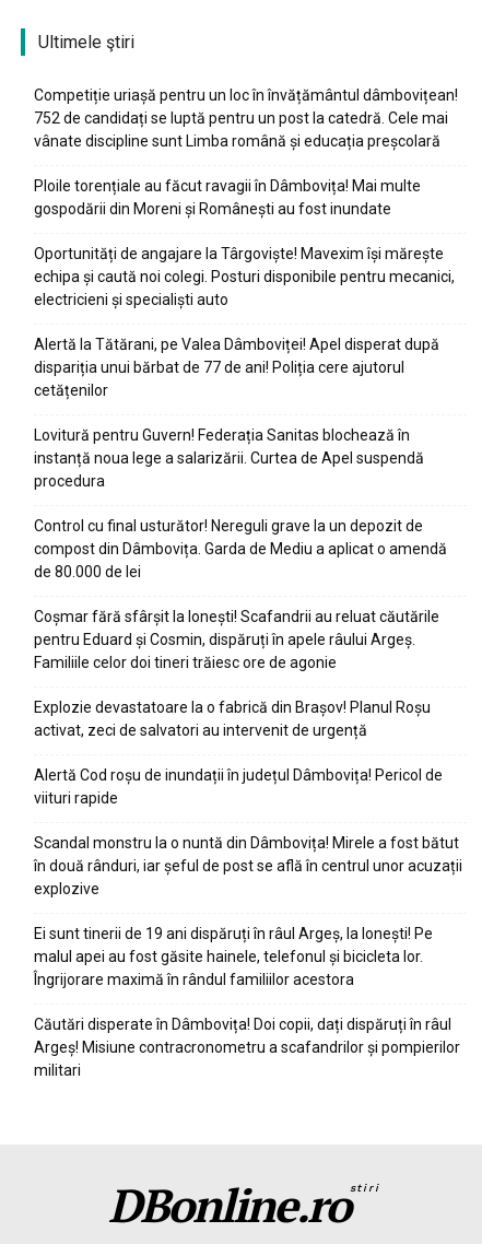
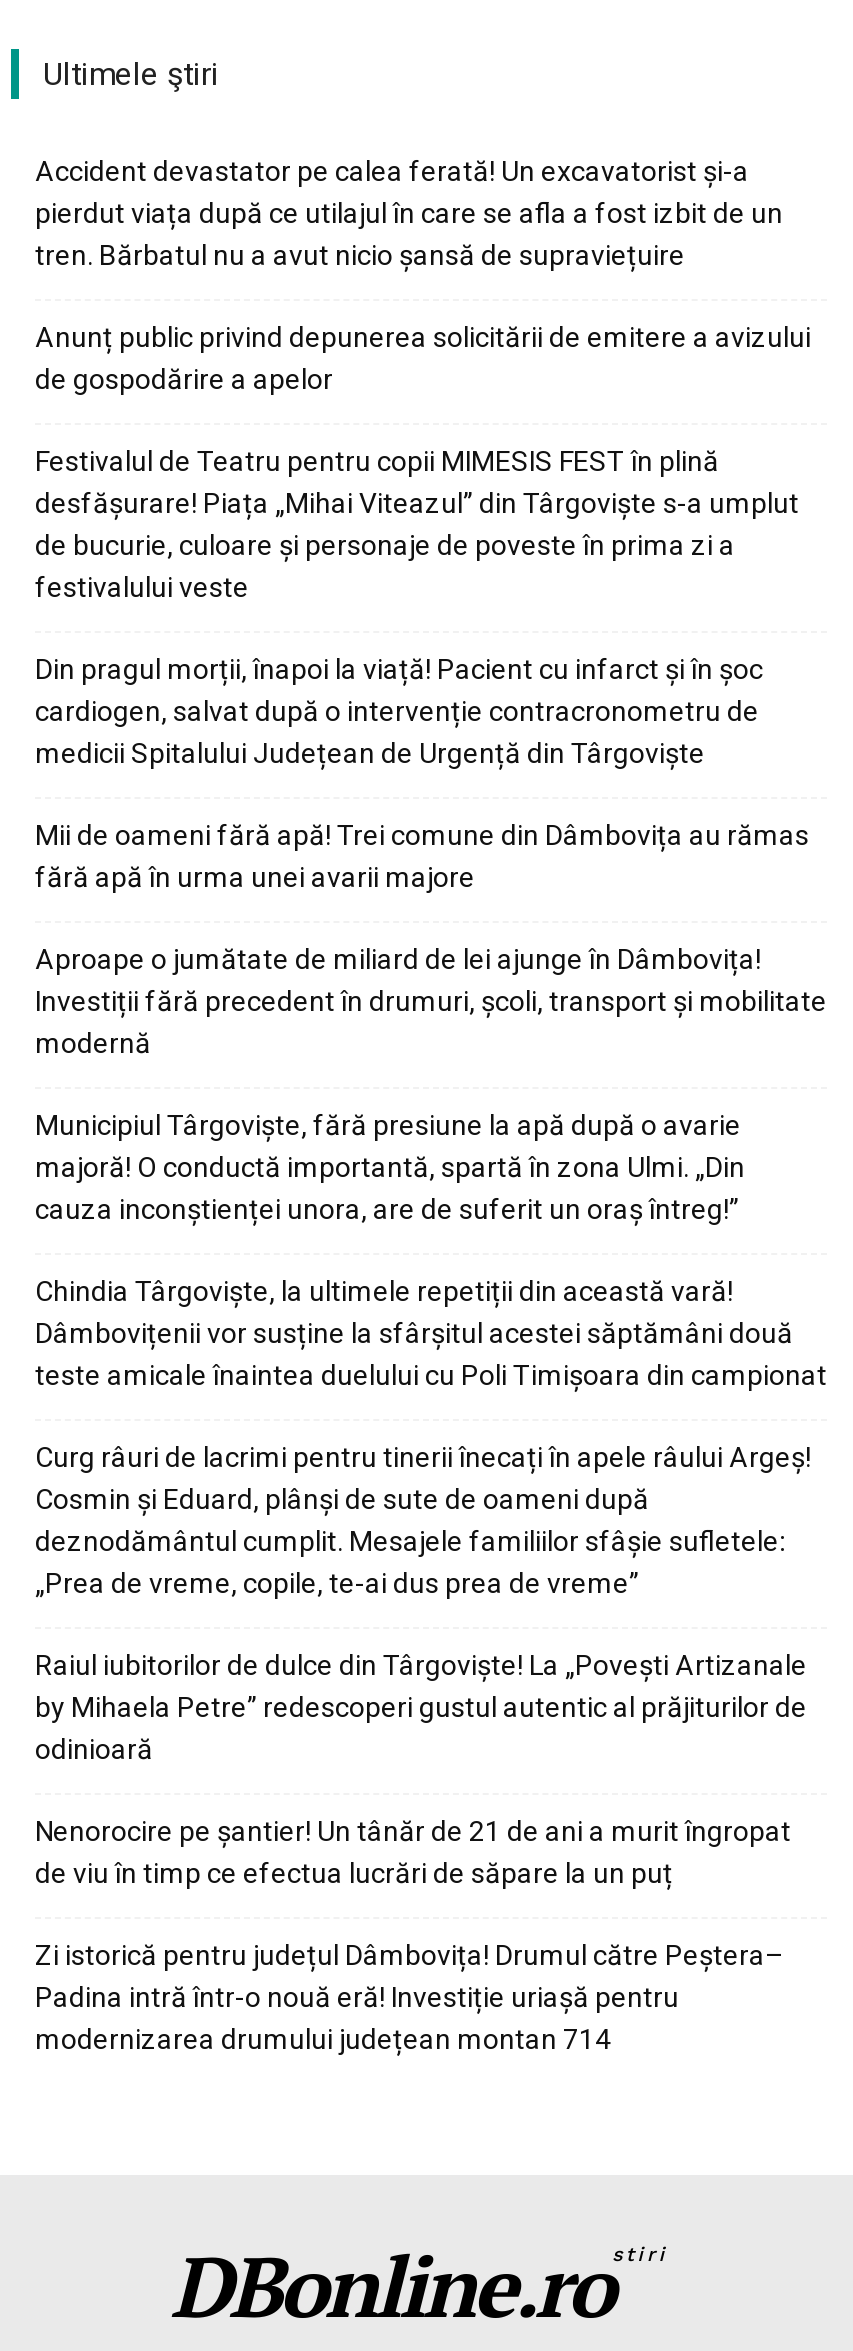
- Competiție uriașă pentru un loc în învățământul dâmbovițean!
- 752 de candidați se luptă pentru un post la catedră. Cele mai
- vânate discipline sunt Limba română și educația preșcolară
+ Accident devastator pe calea ferată! Un excavatorist și-a
+ pierdut viața după ce utilajul în care se afla a fost izbit de un
+ tren. Bărbatul nu a avut nicio șansă de supraviețuire

- Ploile torențiale au făcut ravagii în Dâmbovița! Mai multe
- gospodării din Moreni și Românești au fost inundate
+ Anunț public privind depunerea solicitării de emitere a avizului
+ de gospodărire a apelor

- Oportunități de angajare la Târgoviște! Mavexim își mărește
- echipa și caută noi colegi. Posturi disponibile pentru mecanici,
- electricieni și specialiști auto
+ Festivalul de Teatru pentru copii MIMESIS FEST în plină
+ desfășurare! Piața „Mihai Viteazul” din Târgoviște s-a umplut
+ de bucurie, culoare și personaje de poveste în prima zi a
+ festivalului veste

- Alertă la Tătărani, pe Valea Dâmboviței! Apel disperat după
- dispariția unui bărbat de 77 de ani! Poliția cere ajutorul
- cetățenilor
+ Din pragul morții, înapoi la viață! Pacient cu infarct și în șoc
+ cardiogen, salvat după o intervenție contracronometru de
+ medicii Spitalului Județean de Urgență din Târgoviște

- Lovitură pentru Guvern! Federația Sanitas blochează în
- instanță noua lege a salarizării. Curtea de Apel suspendă
- procedura
+ Mii de oameni fără apă! Trei comune din Dâmbovița au rămas
+ fără apă în urma unei avarii majore

- Control cu final usturător! Nereguli grave la un depozit de
- compost din Dâmbovița. Garda de Mediu a aplicat o amendă
- de 80.000 de lei
+ Aproape o jumătate de miliard de lei ajunge în Dâmbovița!
+ Investiții fără precedent în drumuri, școli, transport și mobilitate
+ modernă

- Coșmar fără sfârșit la Ionești! Scafandrii au reluat căutările
- pentru Eduard și Cosmin, dispăruți în apele râului Argeș.
- Familiile celor doi tineri trăiesc ore de agonie
+ Municipiul Târgoviște, fără presiune la apă după o avarie
+ majoră! O conductă importantă, spartă în zona Ulmi. „Din
+ cauza inconștienței unora, are de suferit un oraș întreg!”

- Explozie devastatoare la o fabrică din Brașov! Planul Roșu
- activat, zeci de salvatori au intervenit de urgență
+ Chindia Târgoviște, la ultimele repetiții din această vară!
+ Dâmbovițenii vor susține la sfârșitul acestei săptămâni două
+ teste amicale înaintea duelului cu Poli Timișoara din campionat

- Alertă Cod roșu de inundații în județul Dâmbovița! Pericol de
- viituri rapide
+ Curg râuri de lacrimi pentru tinerii înecați în apele râului Argeș!
+ Cosmin și Eduard, plânși de sute de oameni după
+ deznodământul cumplit. Mesajele familiilor sfâșie sufletele:
+ „Prea de vreme, copile, te-ai dus prea de vreme”

- Scandal monstru la o nuntă din Dâmbovița! Mirele a fost bătut
- în două rânduri, iar șeful de post se află în centrul unor acuzații
- explozive
+ Raiul iubitorilor de dulce din Târgoviște! La „Povești Artizanale
+ by Mihaela Petre” redescoperi gustul autentic al prăjiturilor de
+ odinioară

- Ei sunt tinerii de 19 ani dispăruți în râul Argeș, la Ionești! Pe
- malul apei au fost găsite hainele, telefonul și bicicleta lor.
- Îngrijorare maximă în rândul familiilor acestora
+ Nenorocire pe șantier! Un tânăr de 21 de ani a murit îngropat
+ de viu în timp ce efectua lucrări de săpare la un puț

- Căutări disperate în Dâmbovița! Doi copii, dați dispăruți în râul
- Argeș! Misiune contracronometru a scafandrilor și pompierilor
- militari
+ Zi istorică pentru județul Dâmbovița! Drumul către Peștera–
+ Padina intră într-o nouă eră! Investiție uriașă pentru
+ modernizarea drumului județean montan 714
